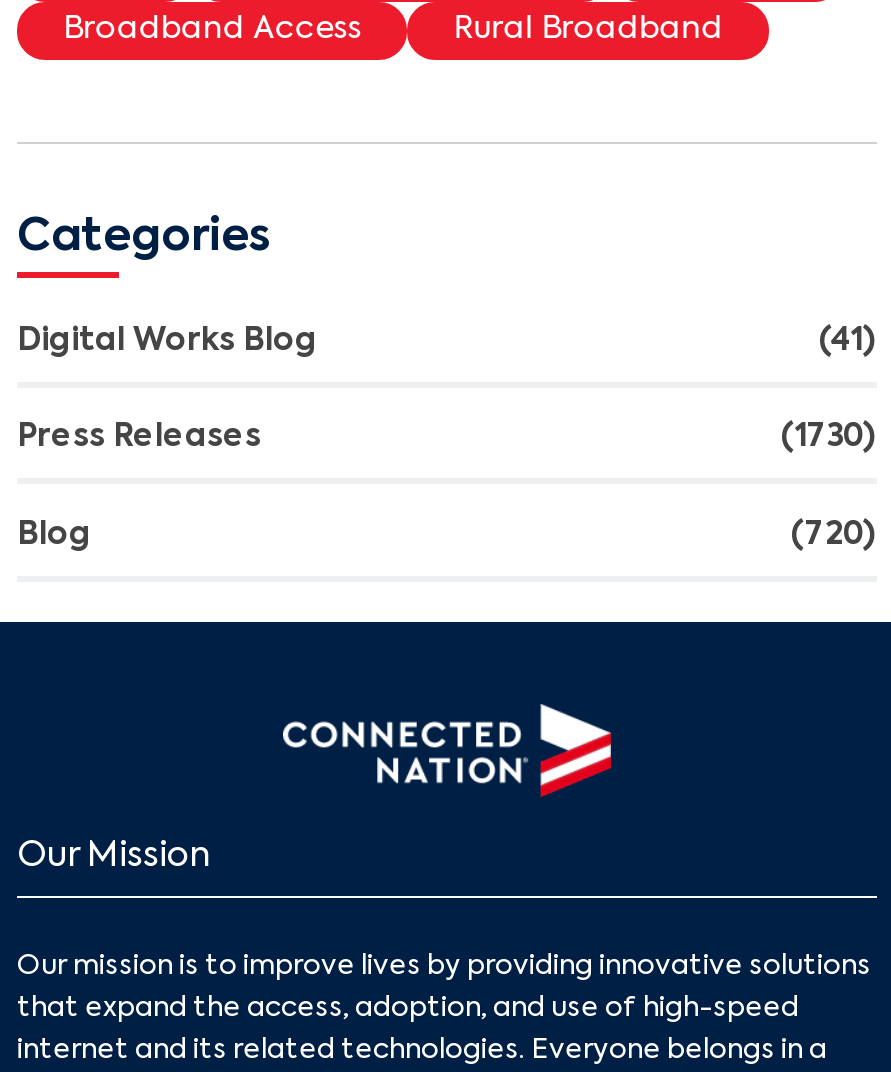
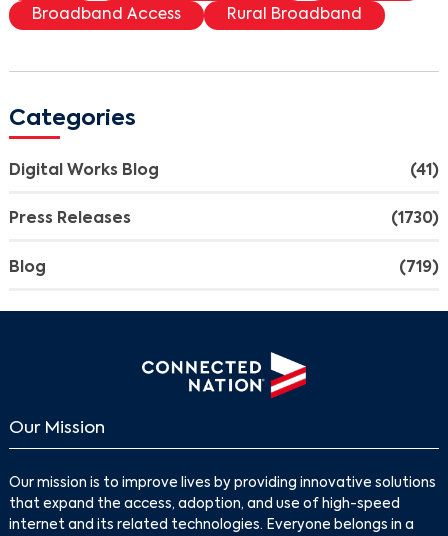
- (720)
+ (719)
